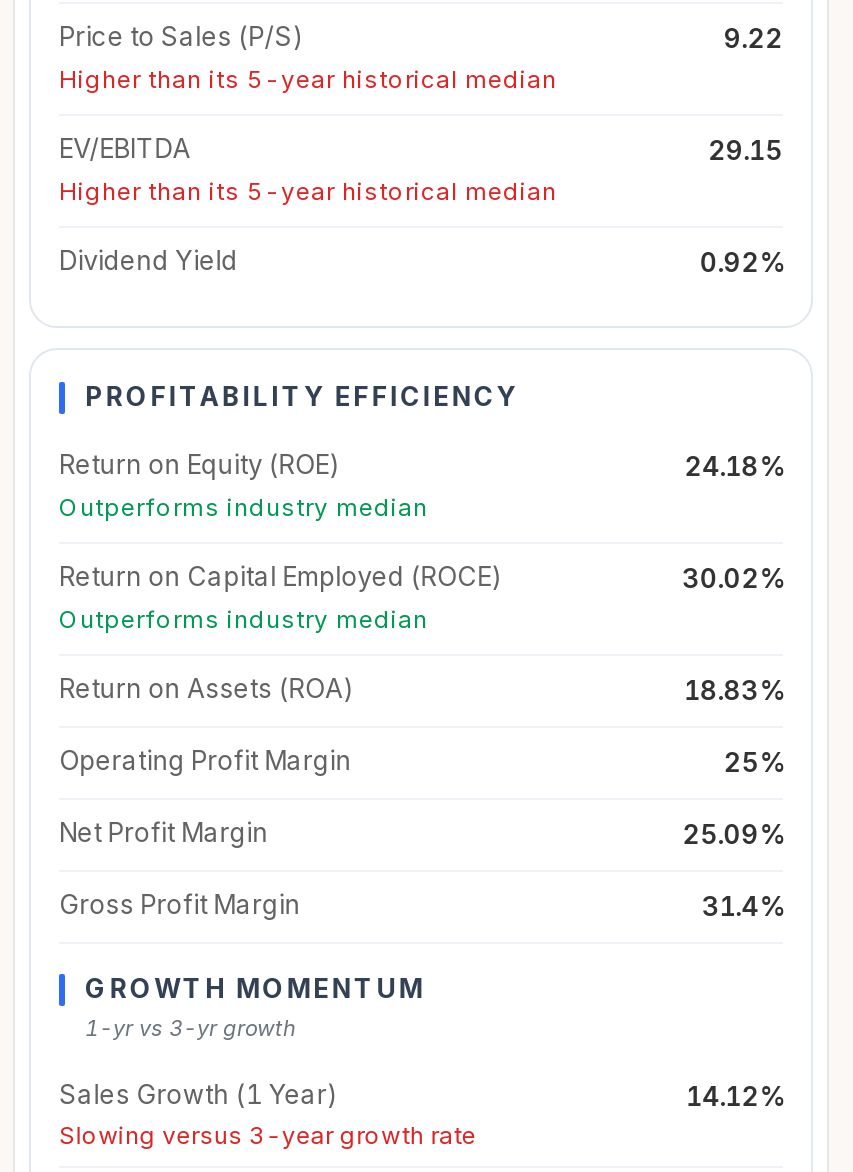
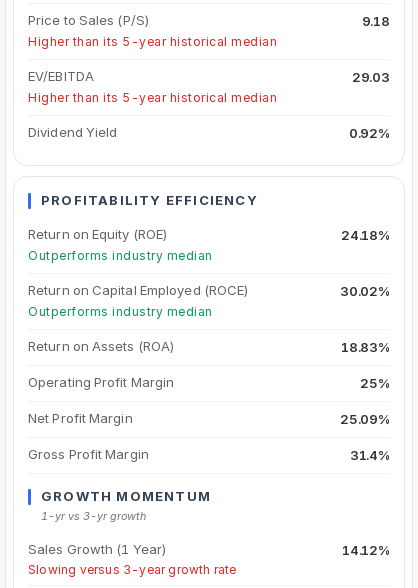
- 9.22
+ 9.18

- 29.15
+ 29.03
